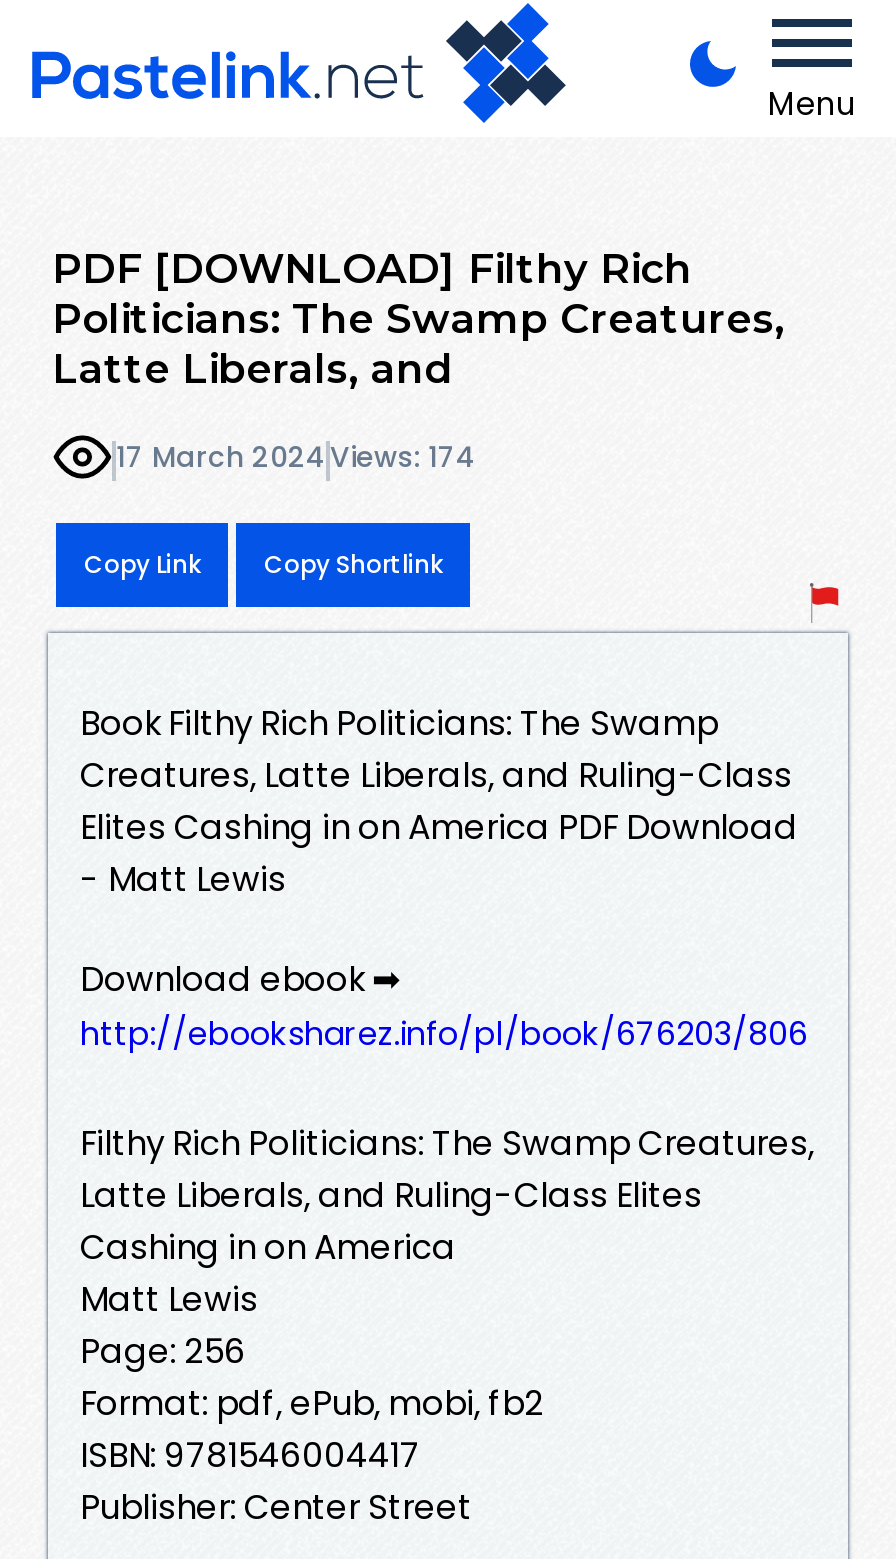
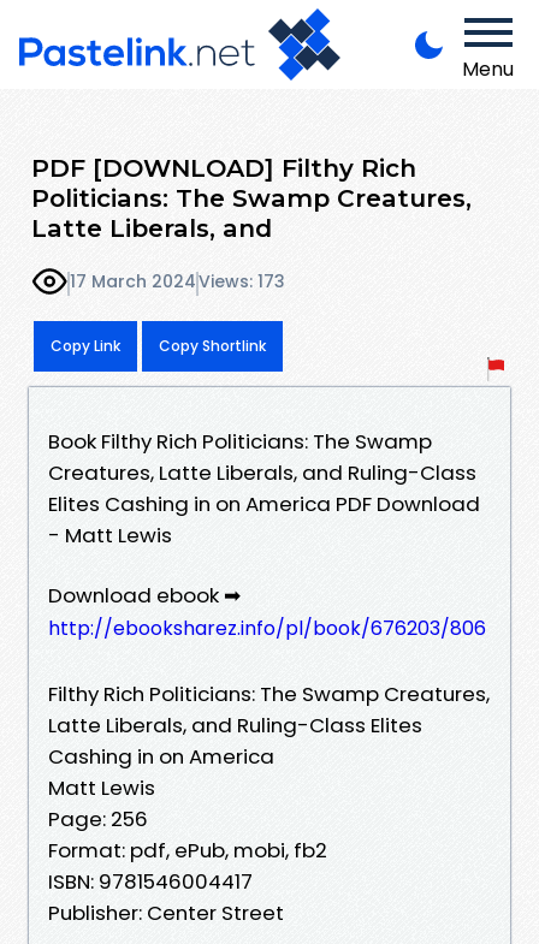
- 17 March 2024 Views: 174
+ 17 March 2024 Views: 173
